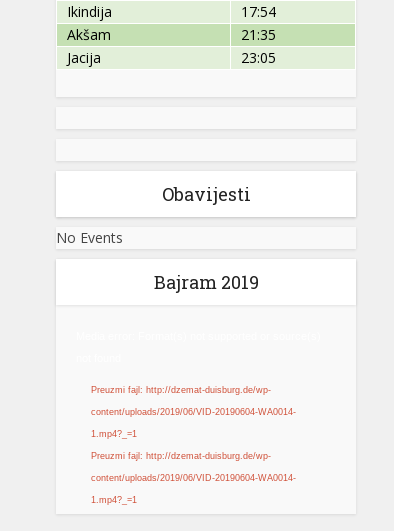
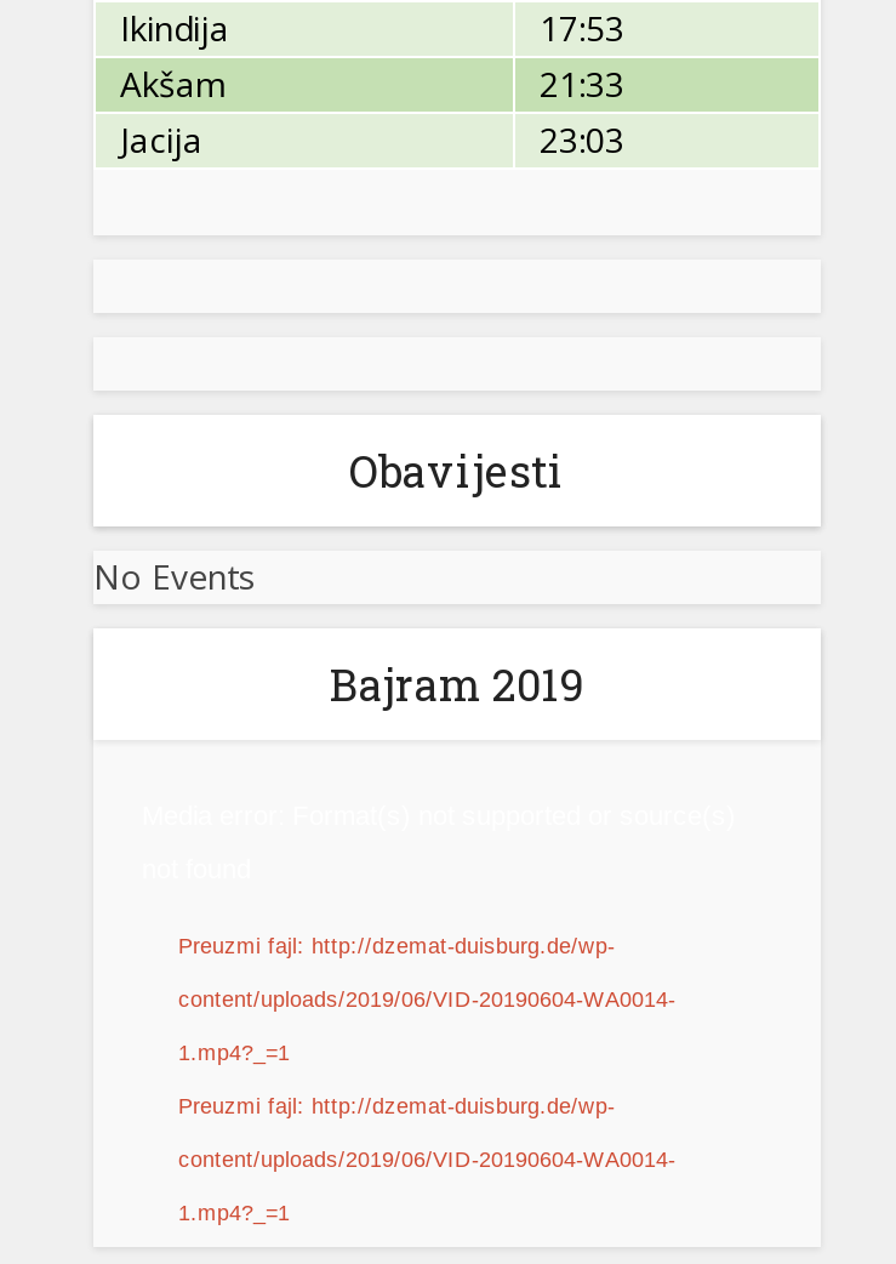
- 17:54
+ 17:53

- 21:35
+ 21:33

- 23:05
+ 23:03
